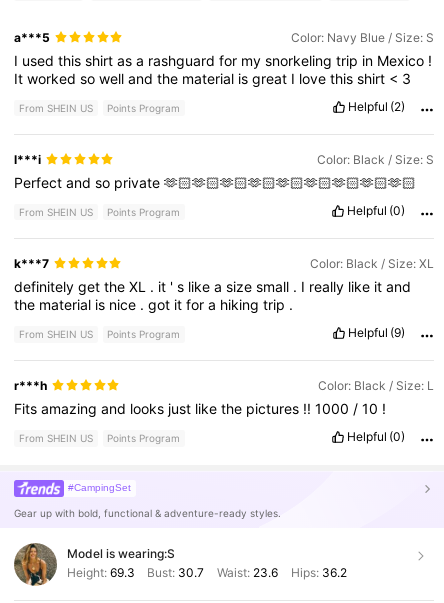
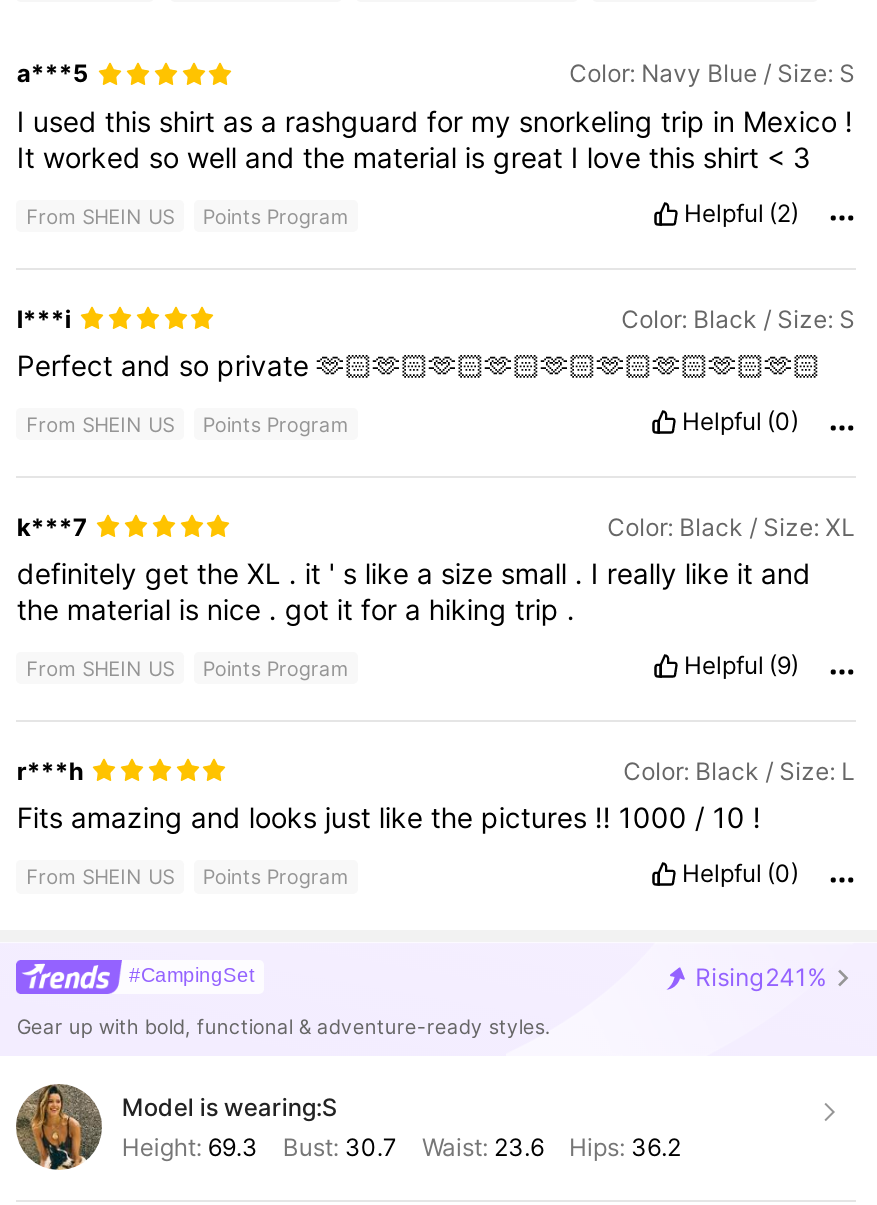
+ Rising241%
